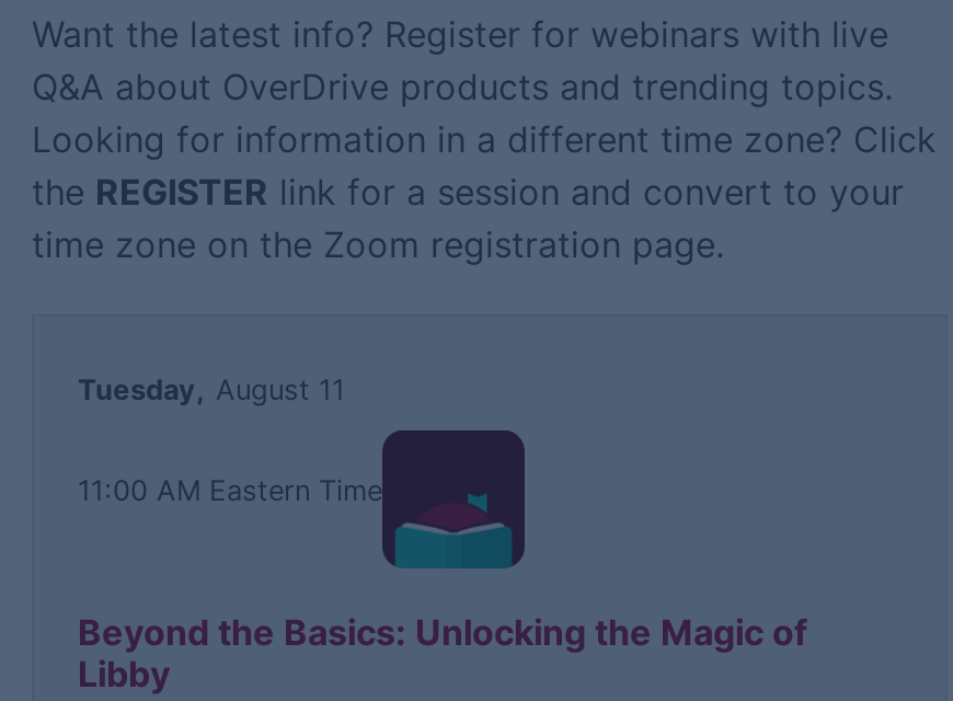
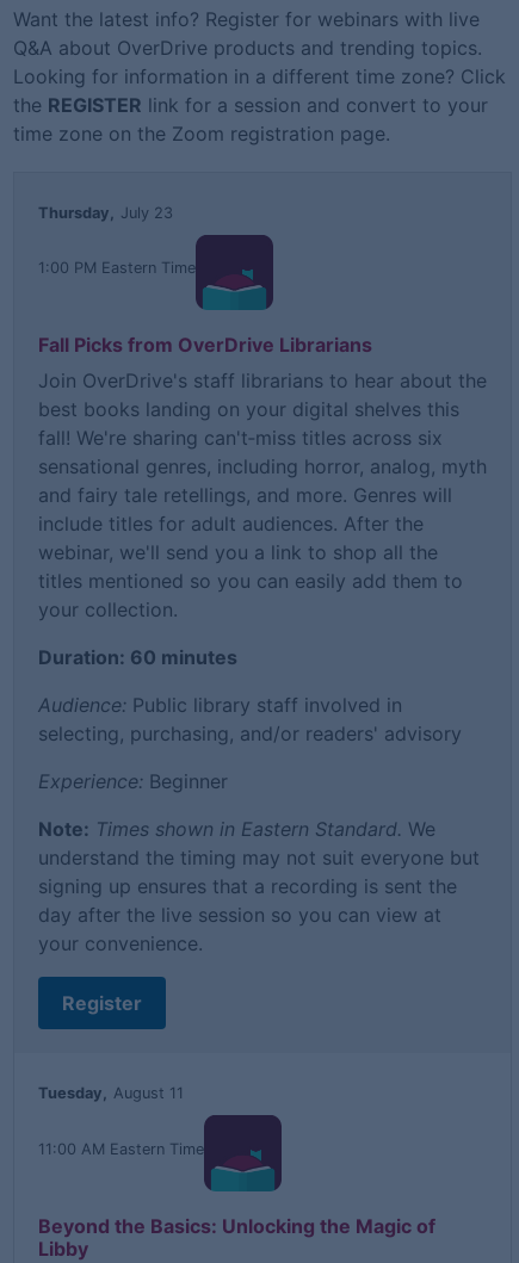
+ [image]
+ Thursday, July 23
+ 1:00 PM Eastern Time
+ Fall Picks from OverDrive Librarians
+ Join OverDrive's staff librarians to hear about the
+ best books landing on your digital shelves this
+ fall! We're sharing can't‑miss titles across six
+ sensational genres, including horror, analog, myth
+ and fairy tale retellings, and more. Genres will
+ include titles for adult audiences. After the
+ webinar, we'll send you a link to shop all the
+ titles mentioned so you can easily add them to
+ your collection.
+ Duration: 60 minutes
+ Audience: Public library staff involved in
+ selecting, purchasing, and/or readers' advisory
+ Experience: Beginner
+ Note: Times shown in Eastern Standard. We
+ understand the timing may not suit everyone but
+ signing up ensures that a recording is sent the
+ day after the live session so you can view at
+ your convenience.
+ Register
